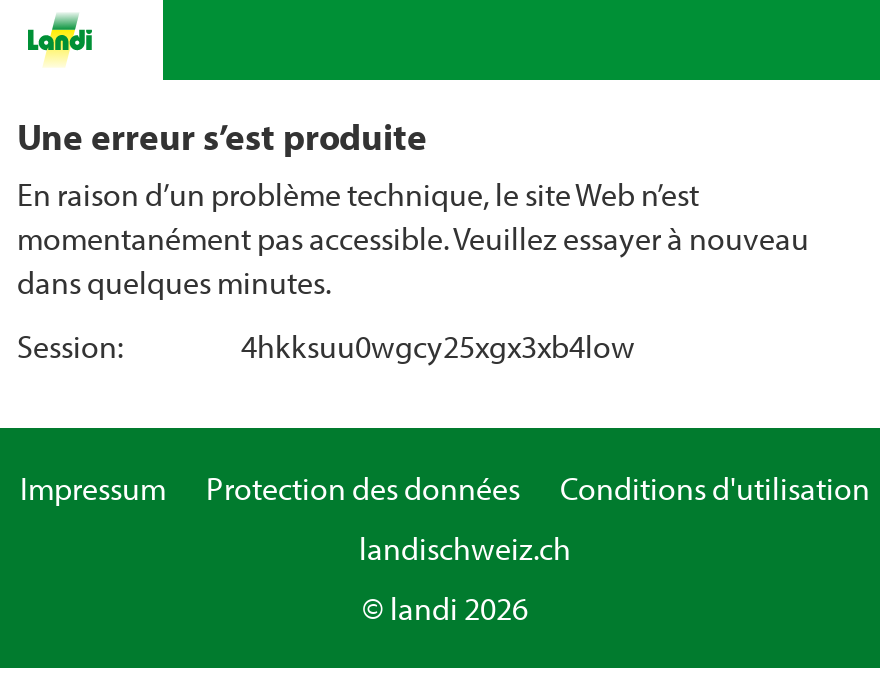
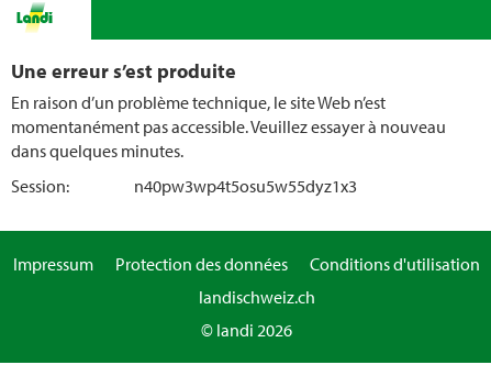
- 4hkksuu0wgcy25xgx3xb4low
+ n40pw3wp4t5osu5w55dyz1x3
